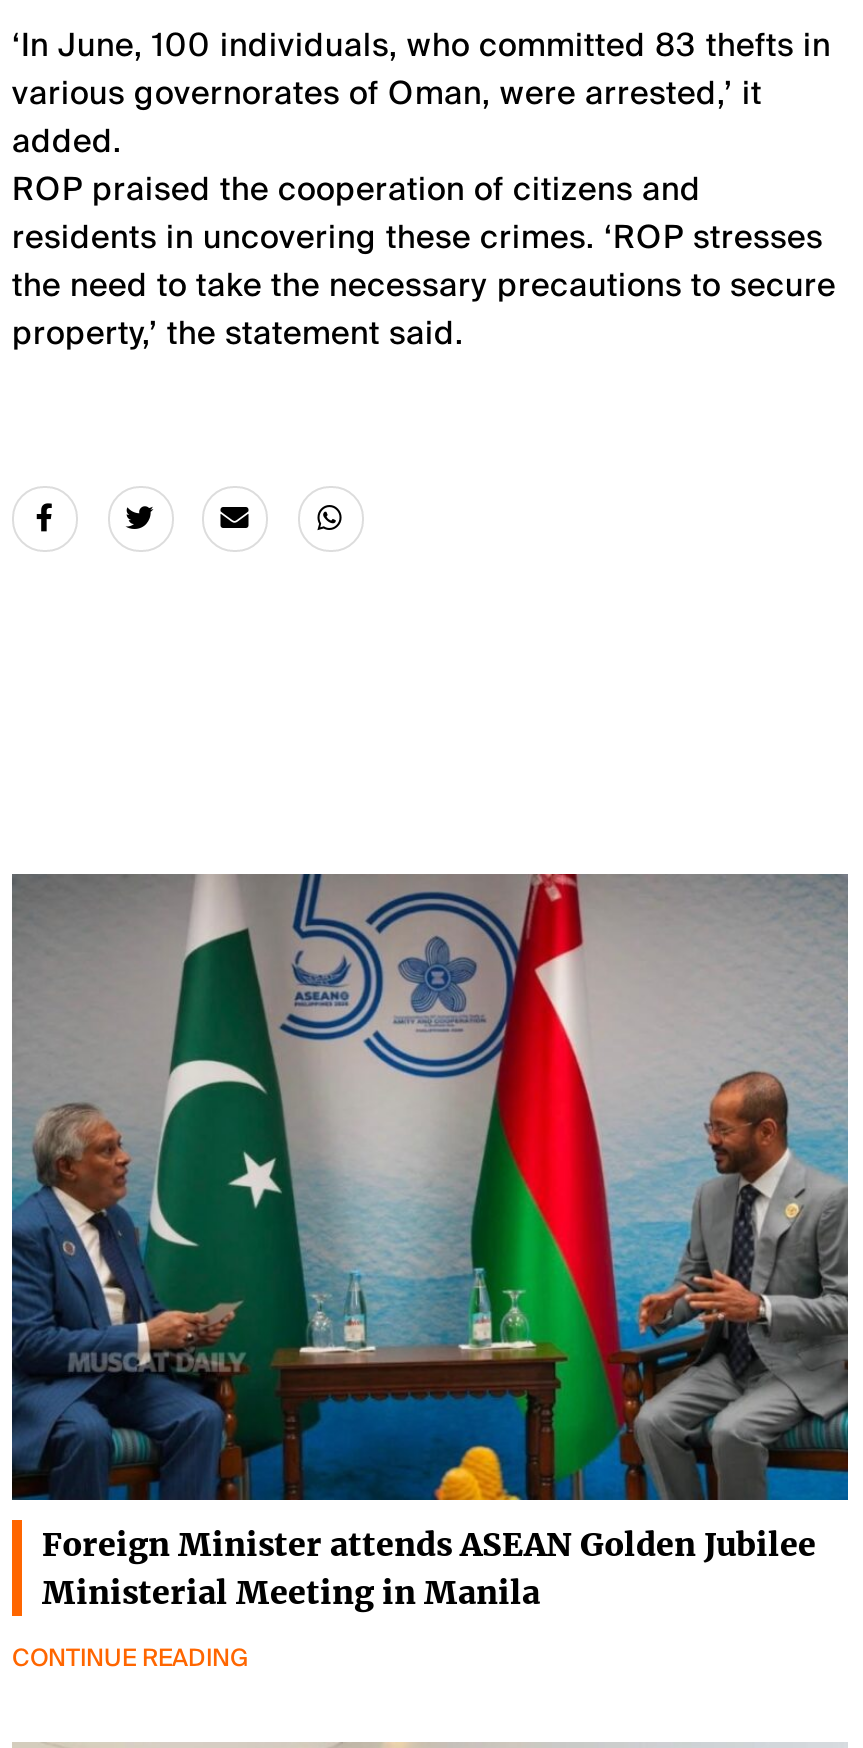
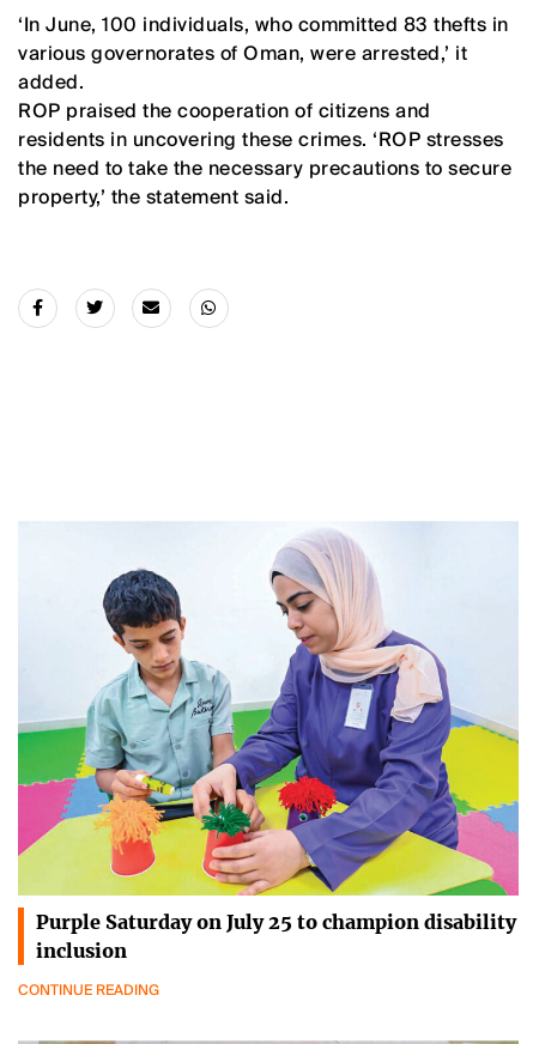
- [image]
- Foreign Minister attends ASEAN Golden Jubilee
- Ministerial Meeting in Manila
+ [image]
+ Purple Saturday on July 25 to champion disability
+ inclusion
